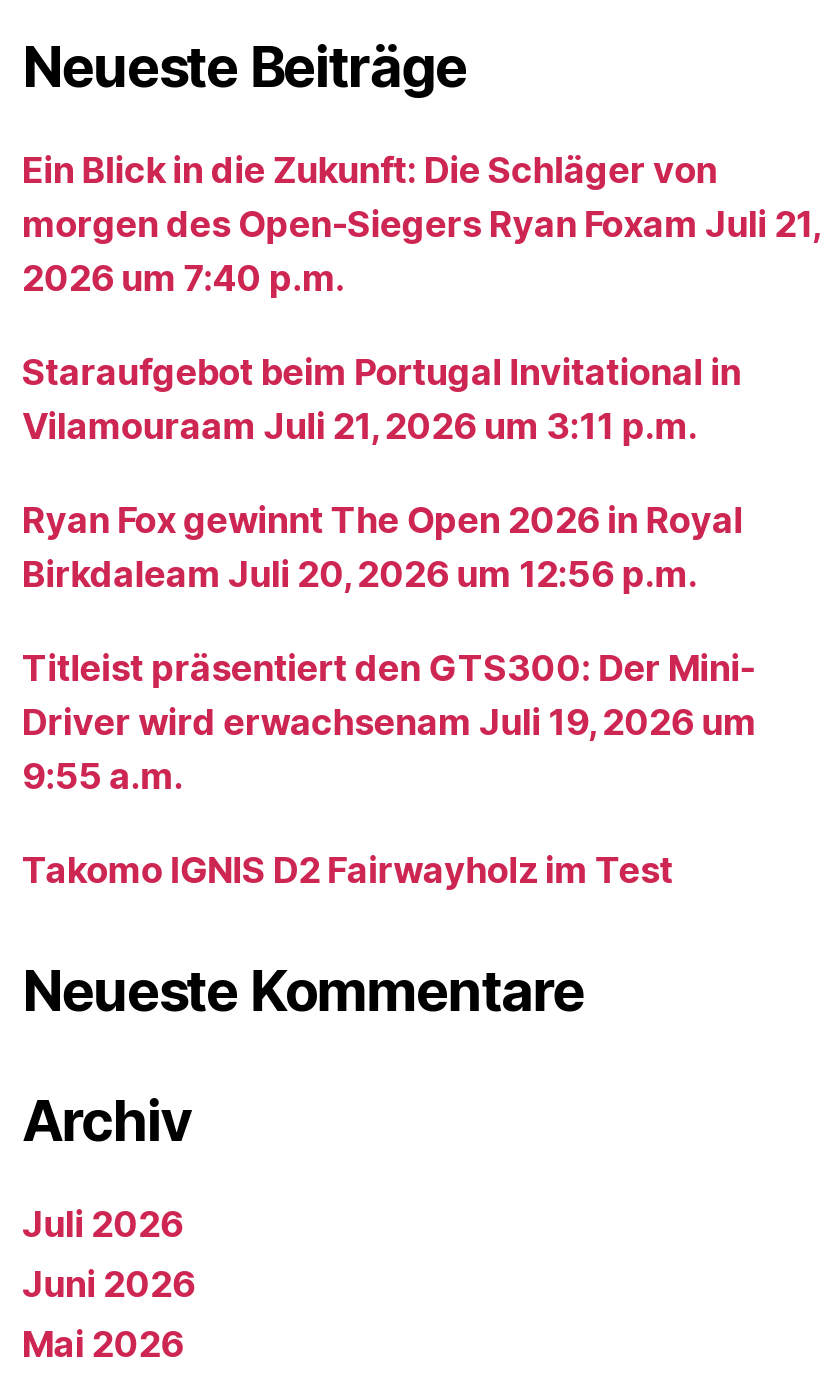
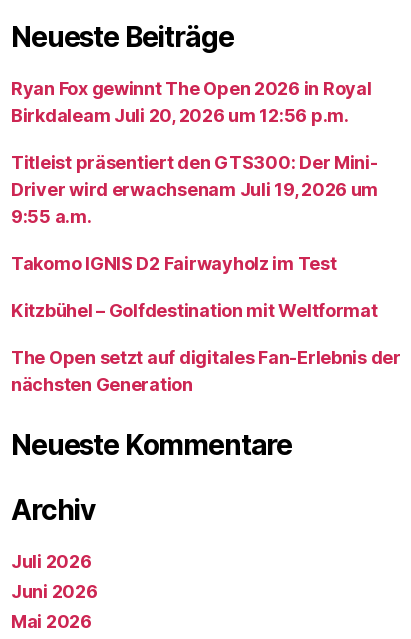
- Ein Blick in die Zukunft: Die Schläger von
- morgen des Open-Siegers Ryan Foxam Juli 21,
- 2026 um 7:40 p.m.
- Staraufgebot beim Portugal Invitational in
- Vilamouraam Juli 21, 2026 um 3:11 p.m.

moved up: Ryan Fox gewinnt The Open 2026 in Royal | Birkdaleam Juli 20, 2026 um 12:56 p.m. | Titleist präsentiert den GTS300: Der Mini- | Driver wird erwachsenam Juli 19, 2026 um | 9:55 a.m. | Takomo IGNIS D2 Fairwayholz im Test

+ Kitzbühel – Golfdestination mit Weltformat
+ The Open setzt auf digitales Fan-Erlebnis der
+ nächsten Generation
